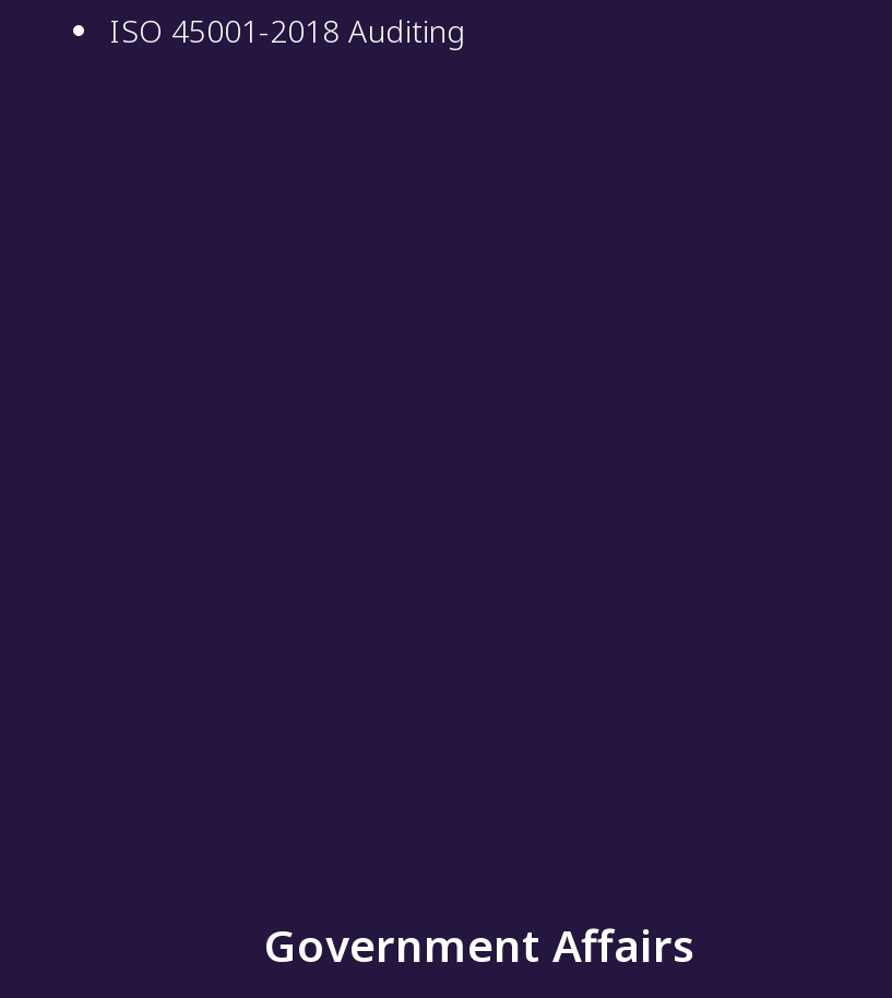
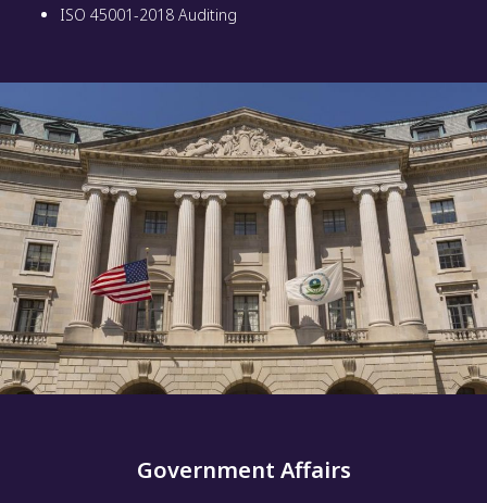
+ [image]
